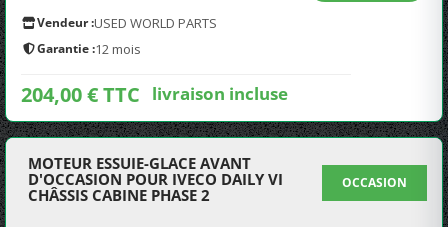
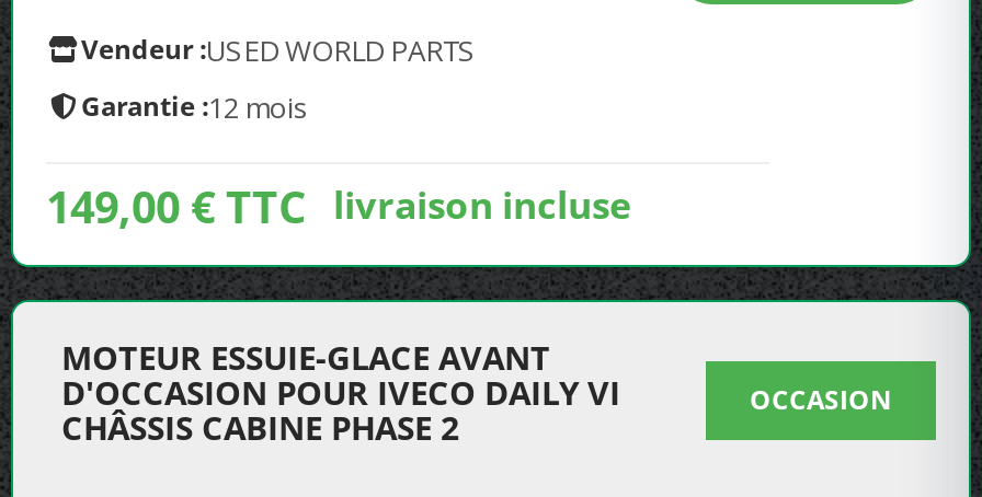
- 204,00 € TTC livraison incluse
+ 149,00 € TTC livraison incluse
